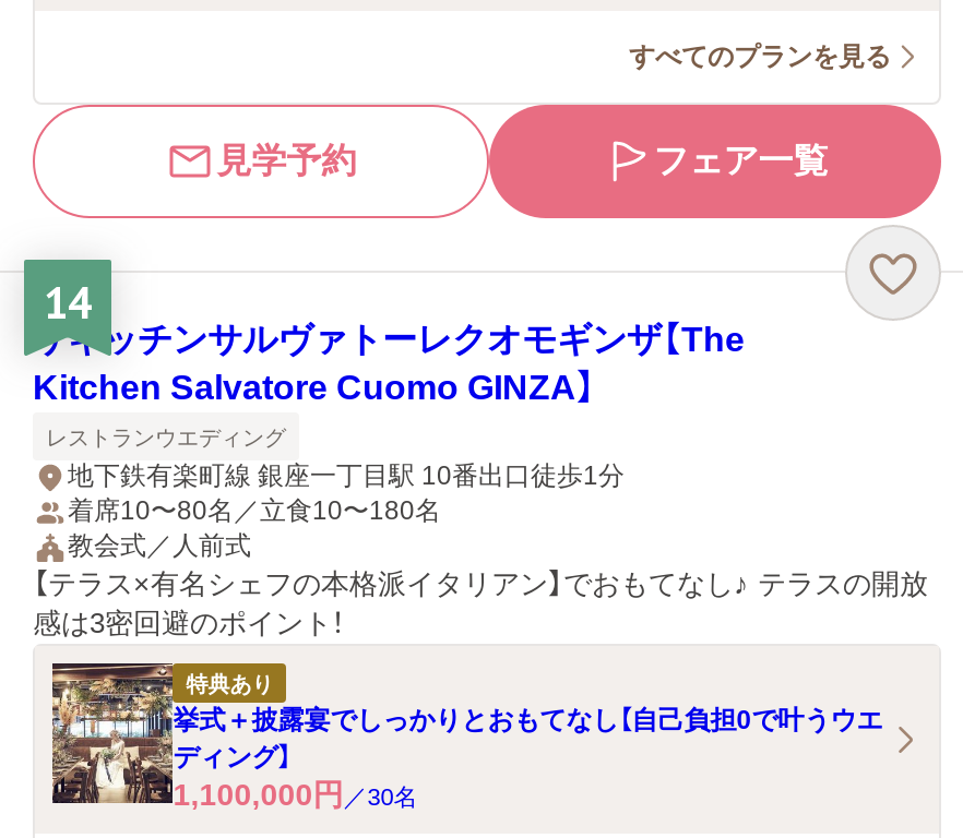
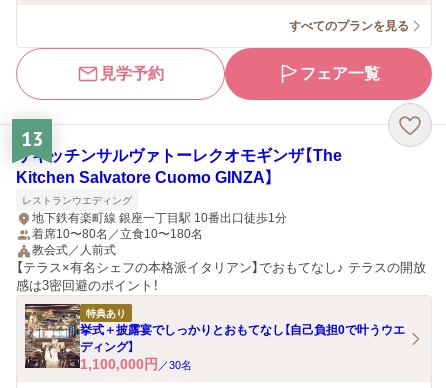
- 14
+ 13
